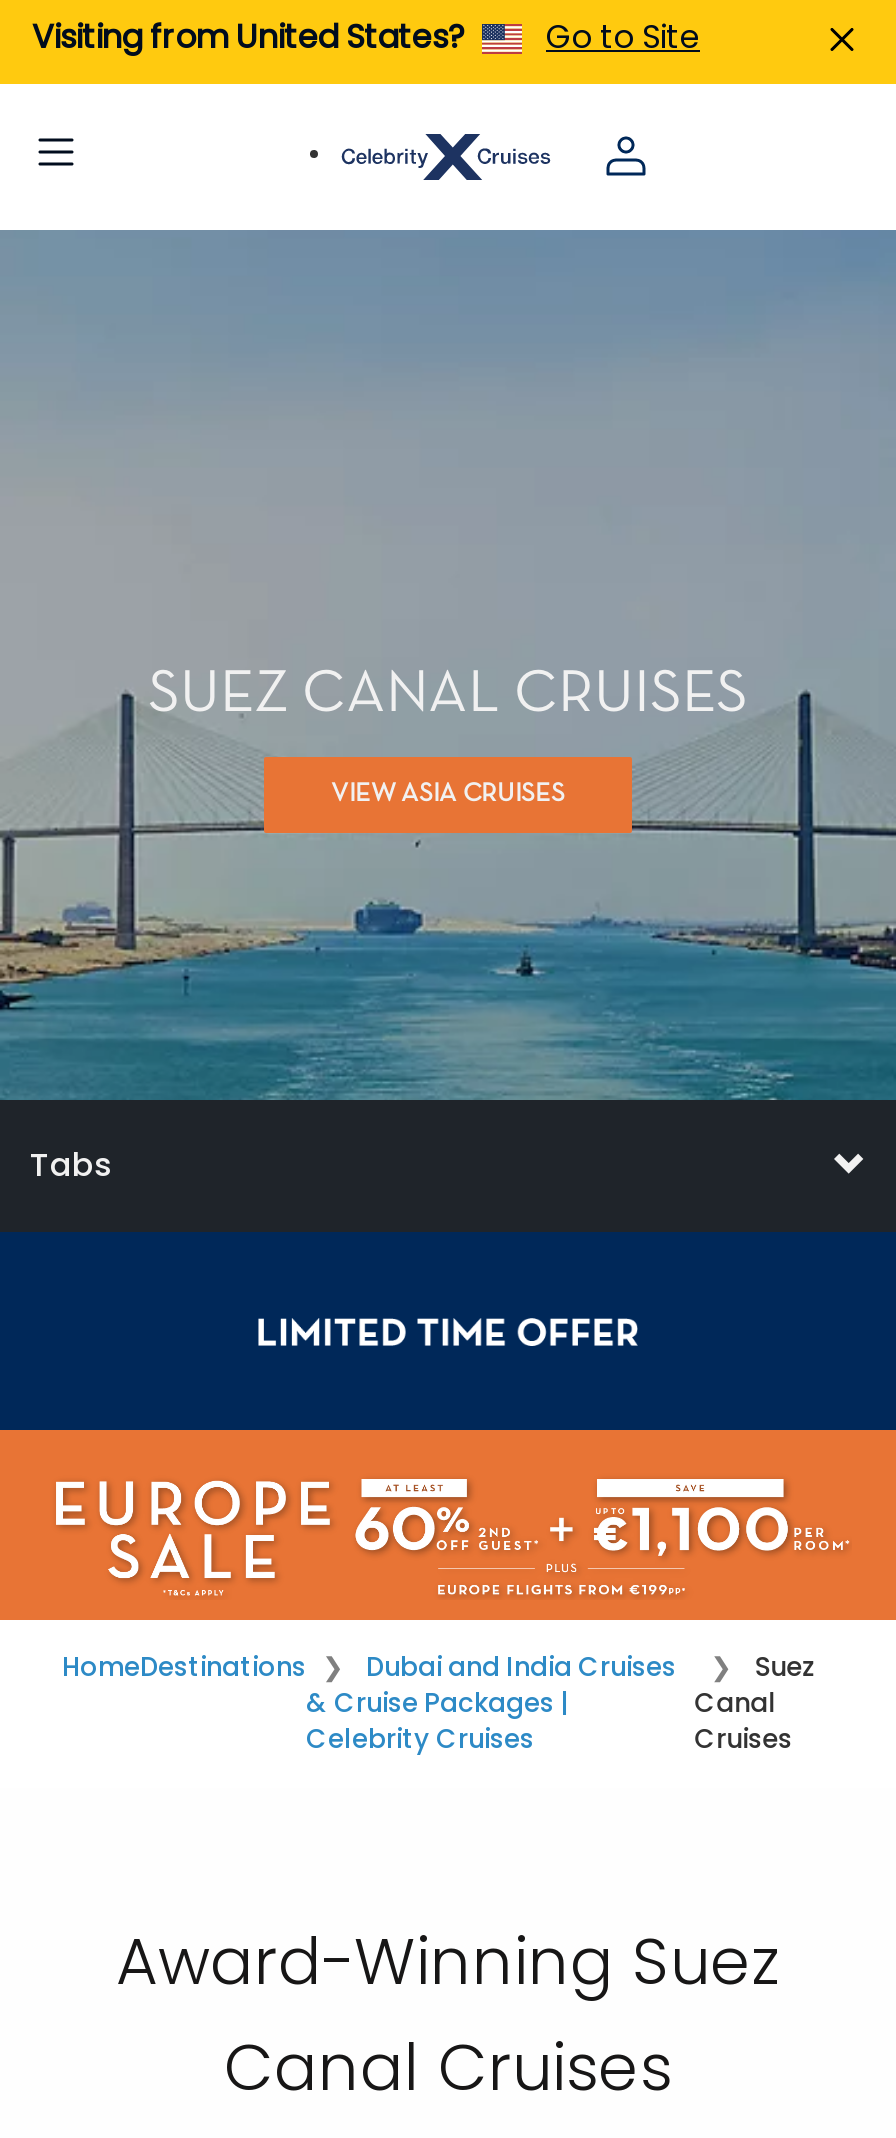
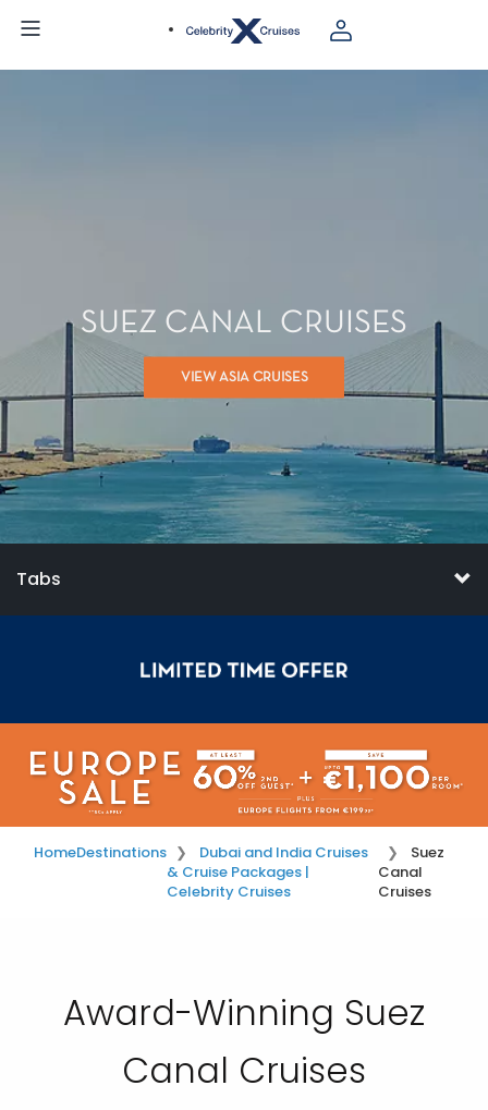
- Visiting from United States?
- Go to Site
